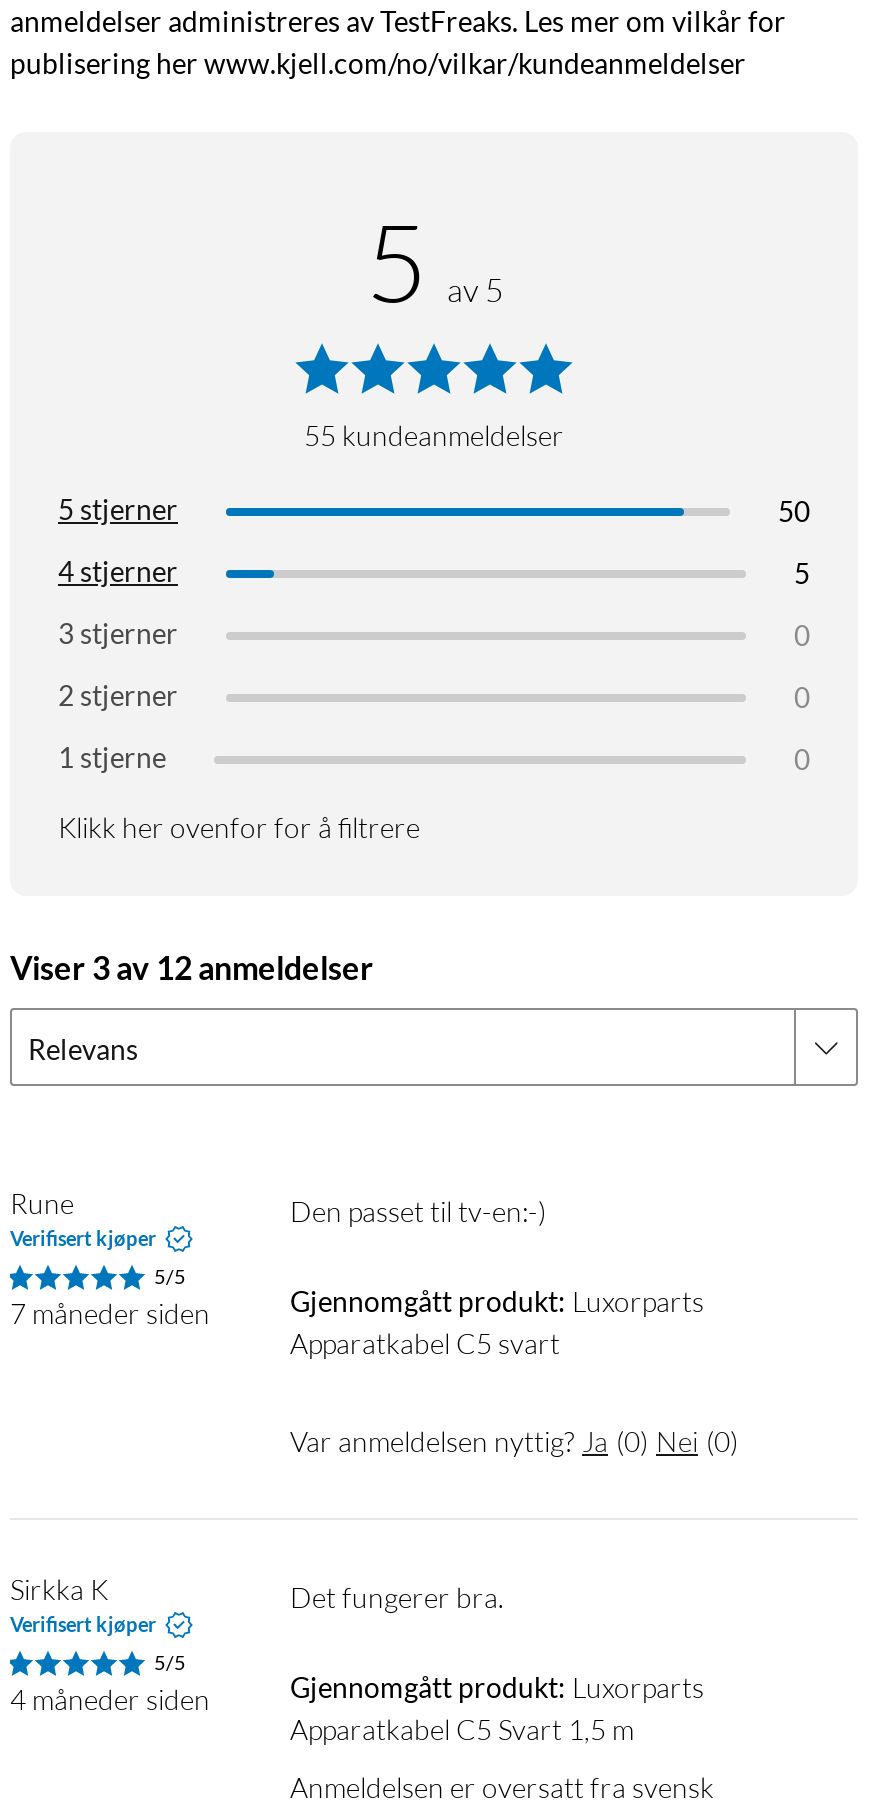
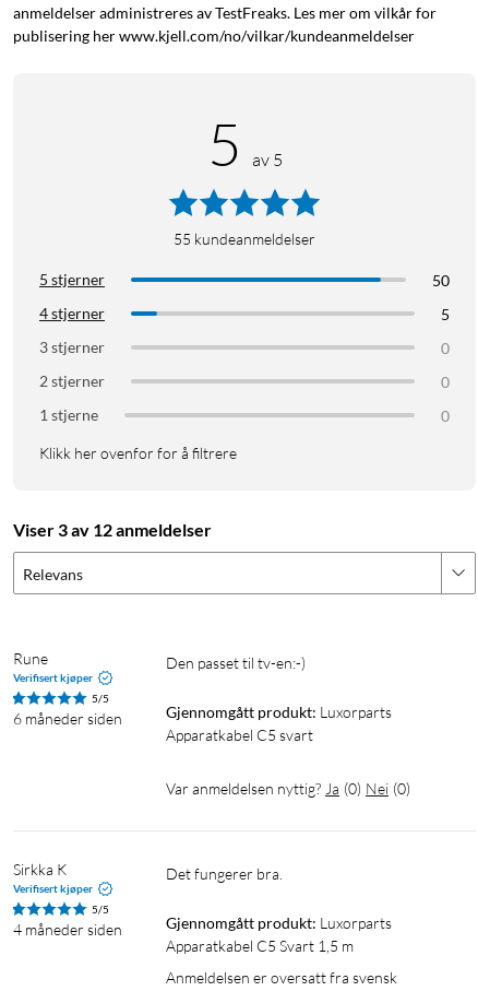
- 7 måneder siden
+ 6 måneder siden
